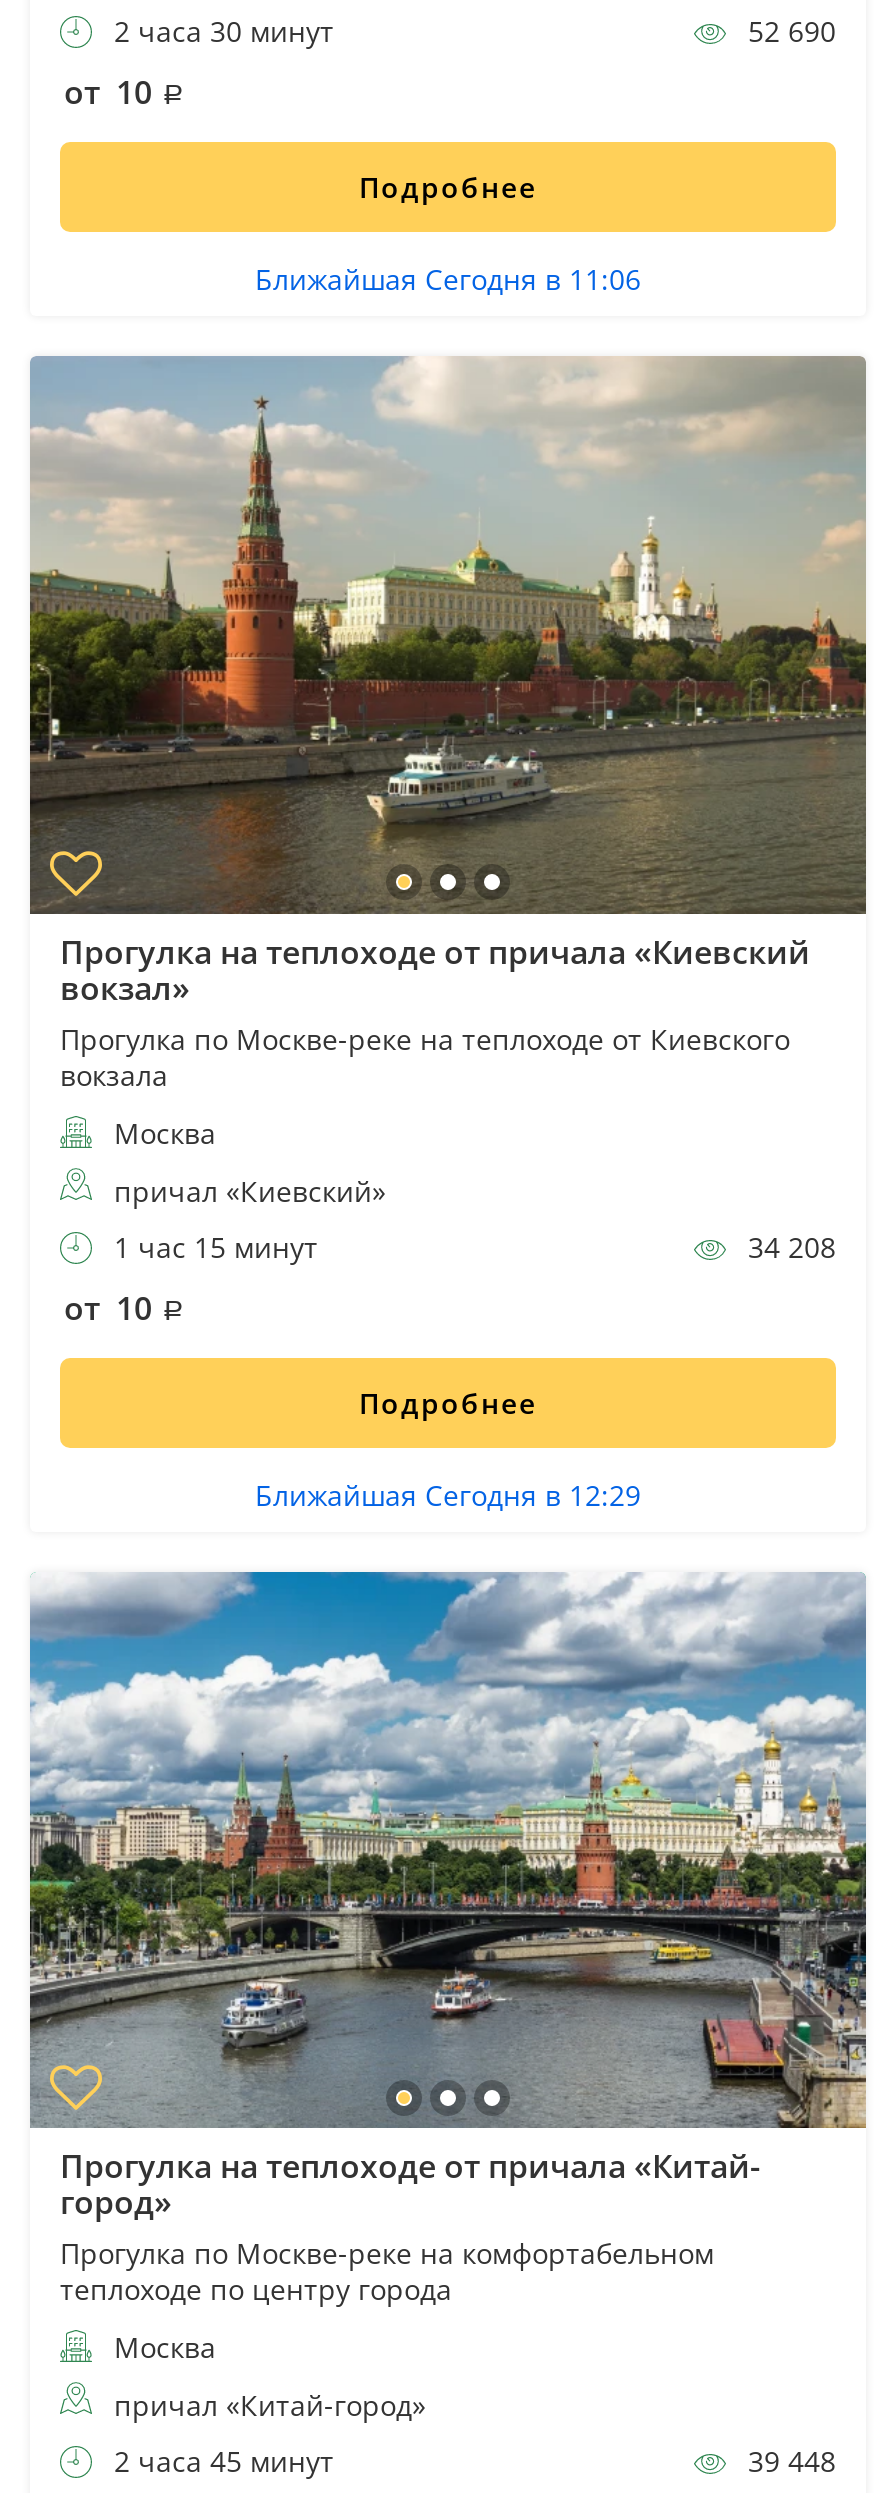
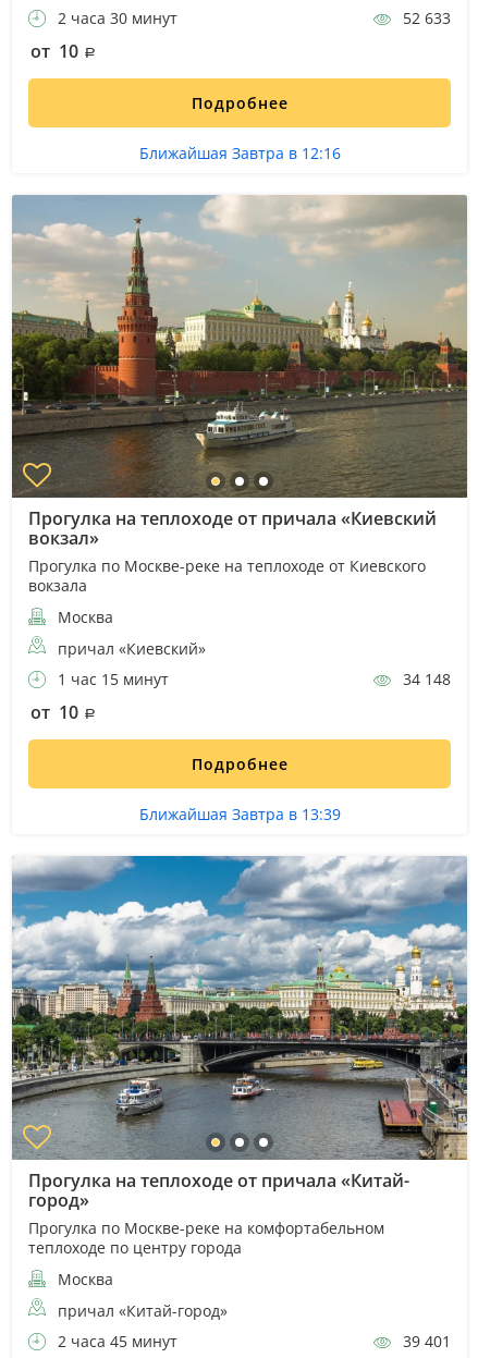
- 52 690
+ 52 633

- Ближайшая Сегодня в 11:06
+ Ближайшая Завтра в 12:16

- 34 208
+ 34 148

- Ближайшая Сегодня в 12:29
+ Ближайшая Завтра в 13:39

- 39 448
+ 39 401
